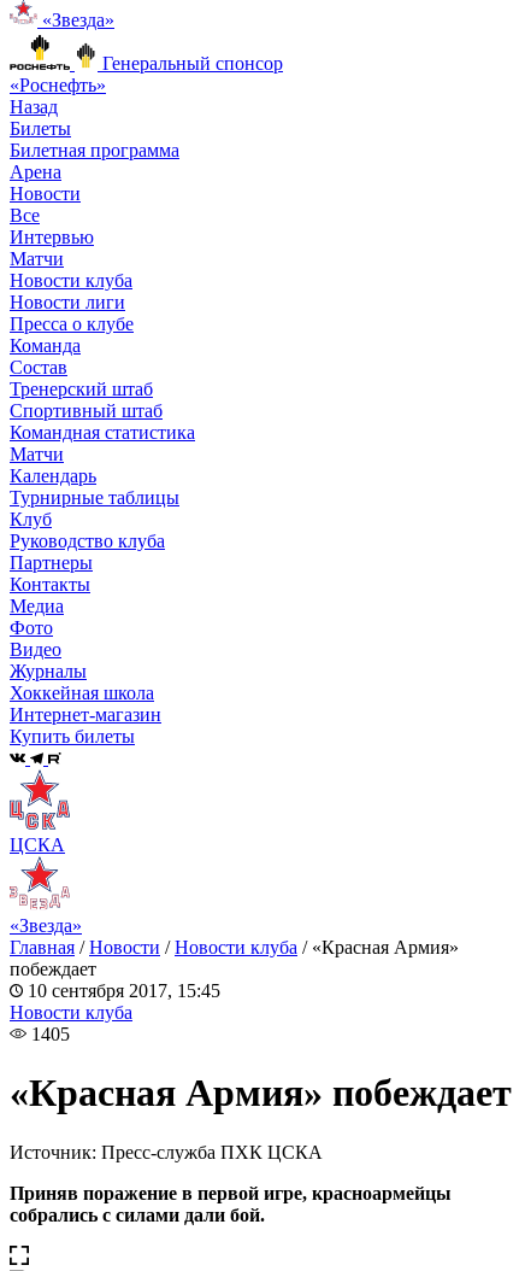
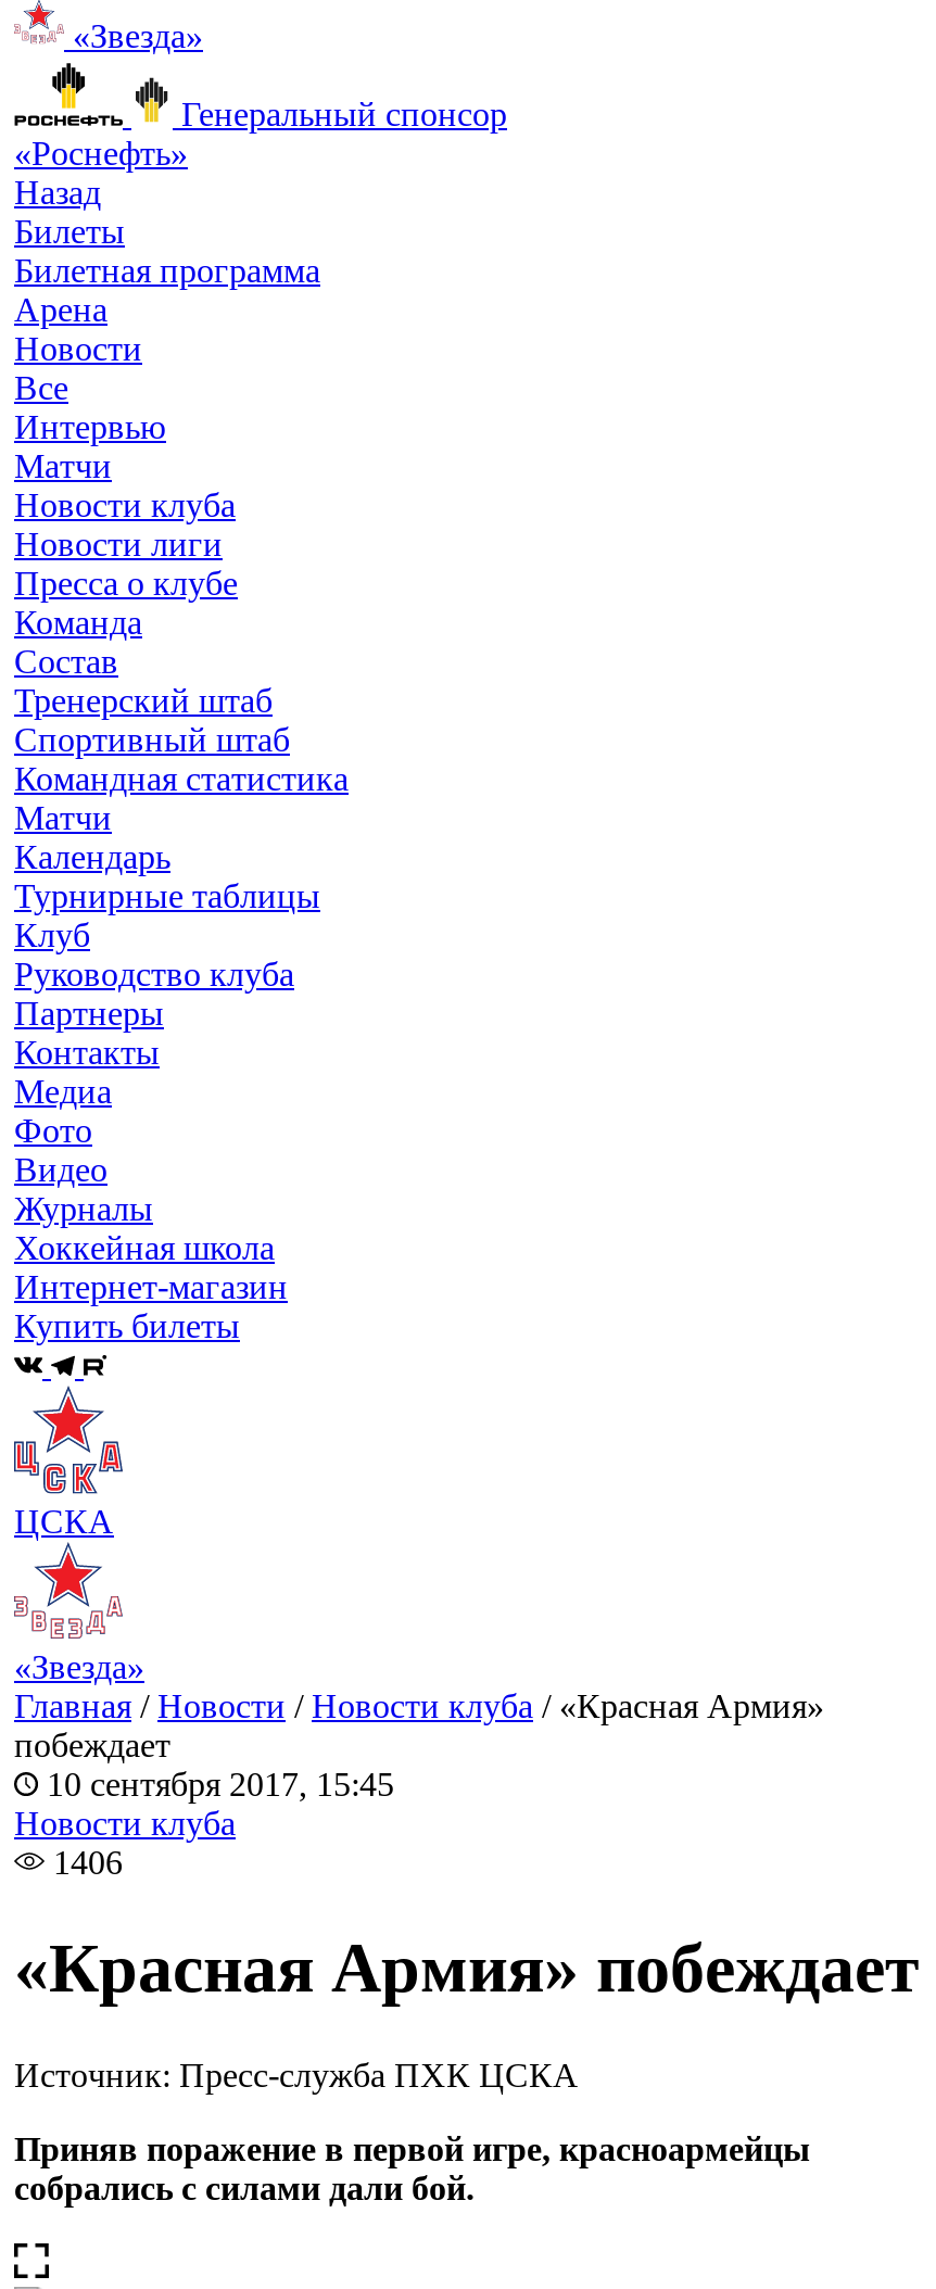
- 1405
+ 1406
